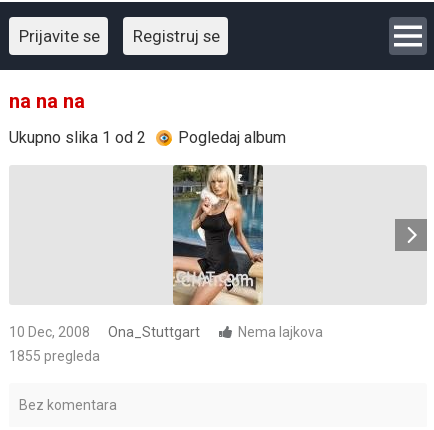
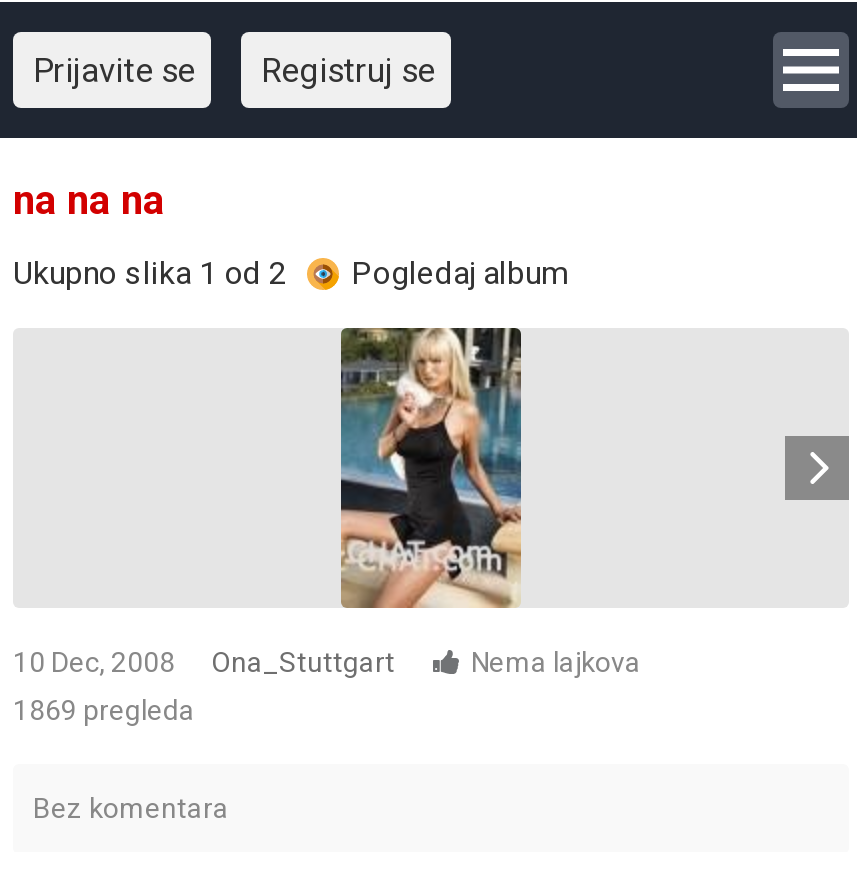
- 1855 pregleda
+ 1869 pregleda
